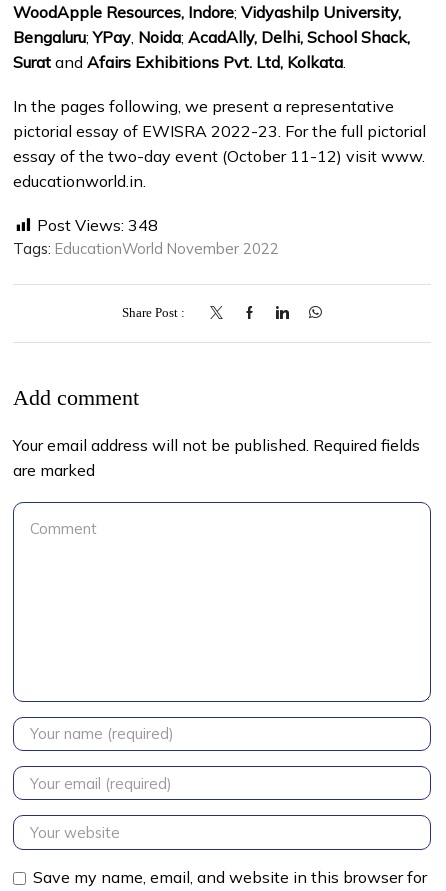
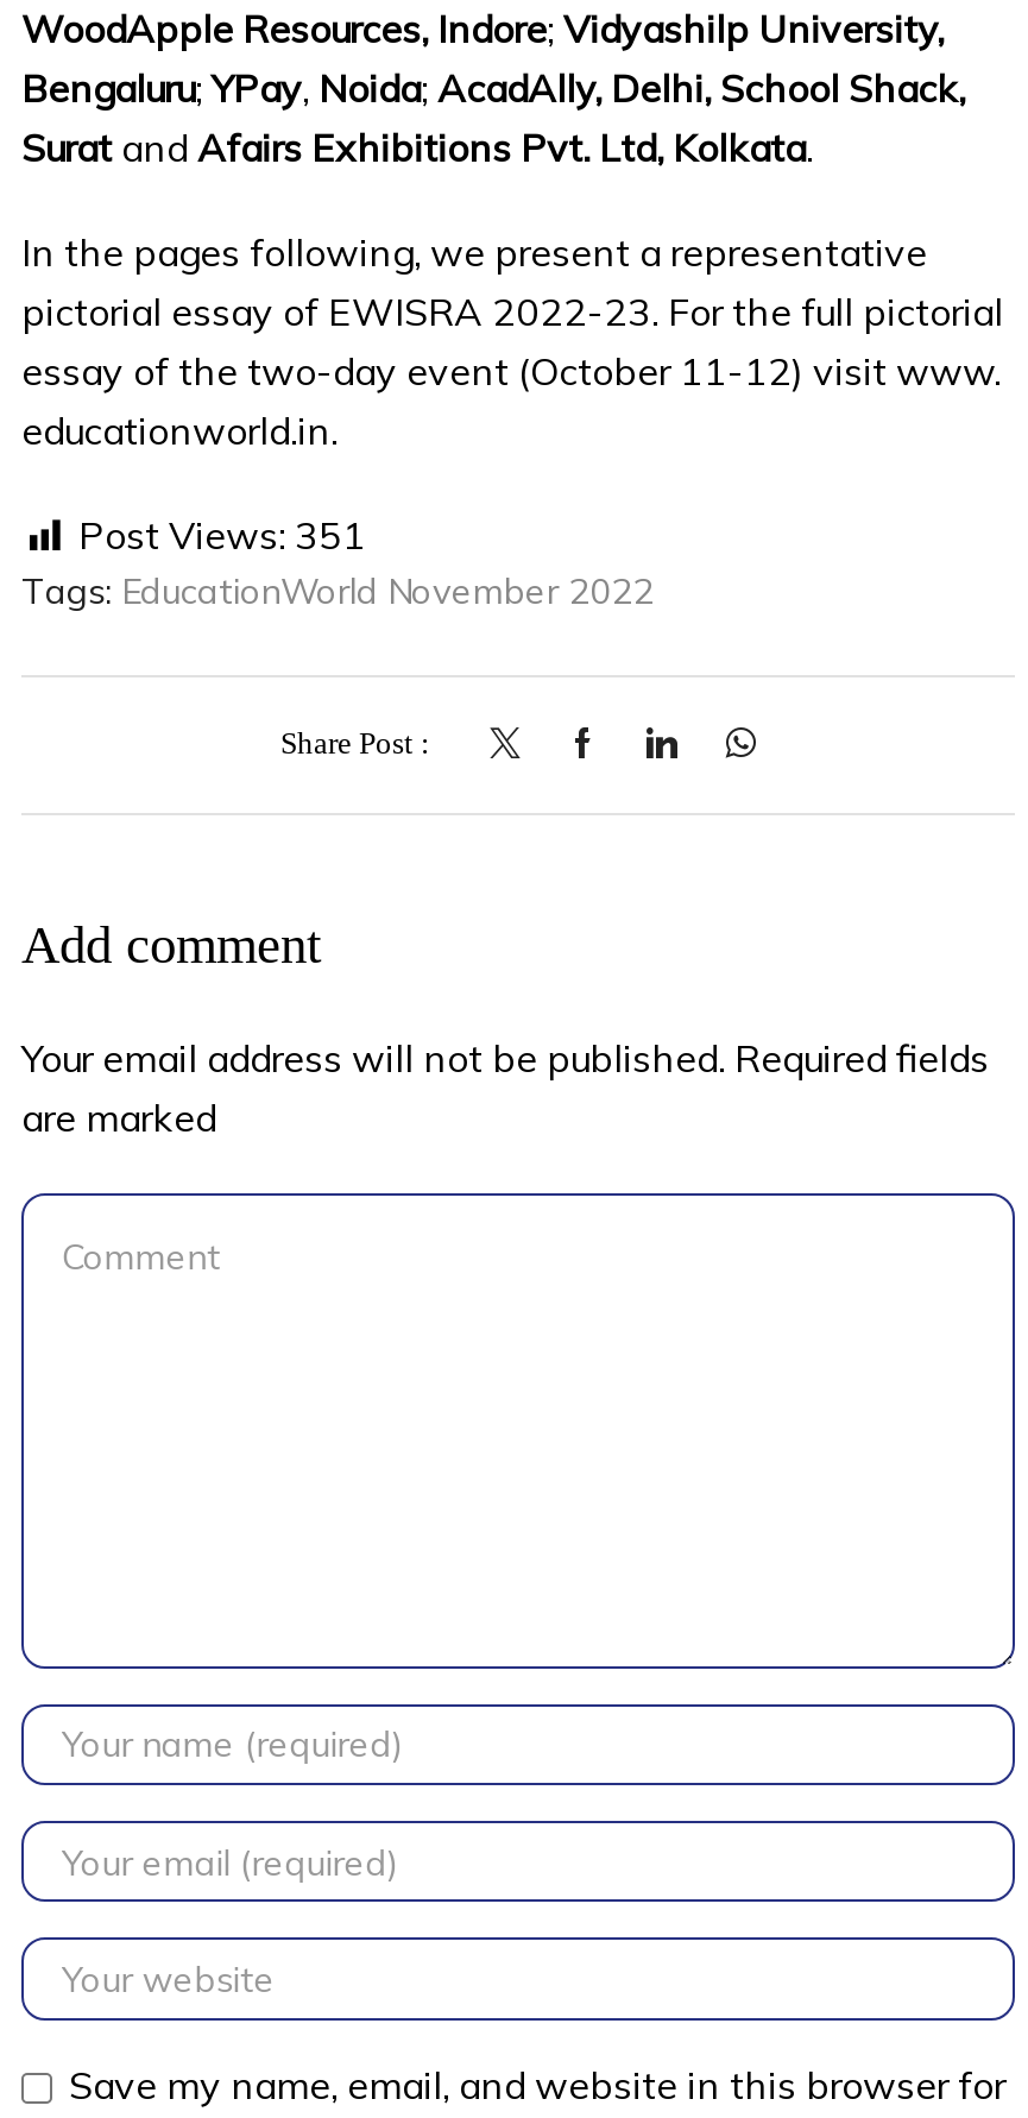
- Post Views: 348
+ Post Views: 351
